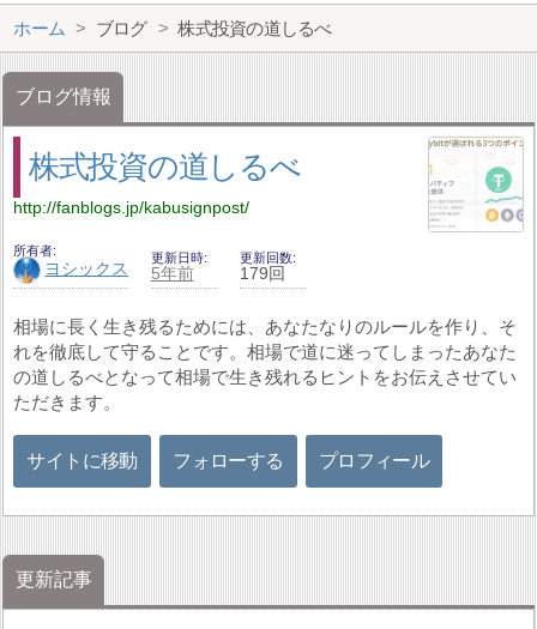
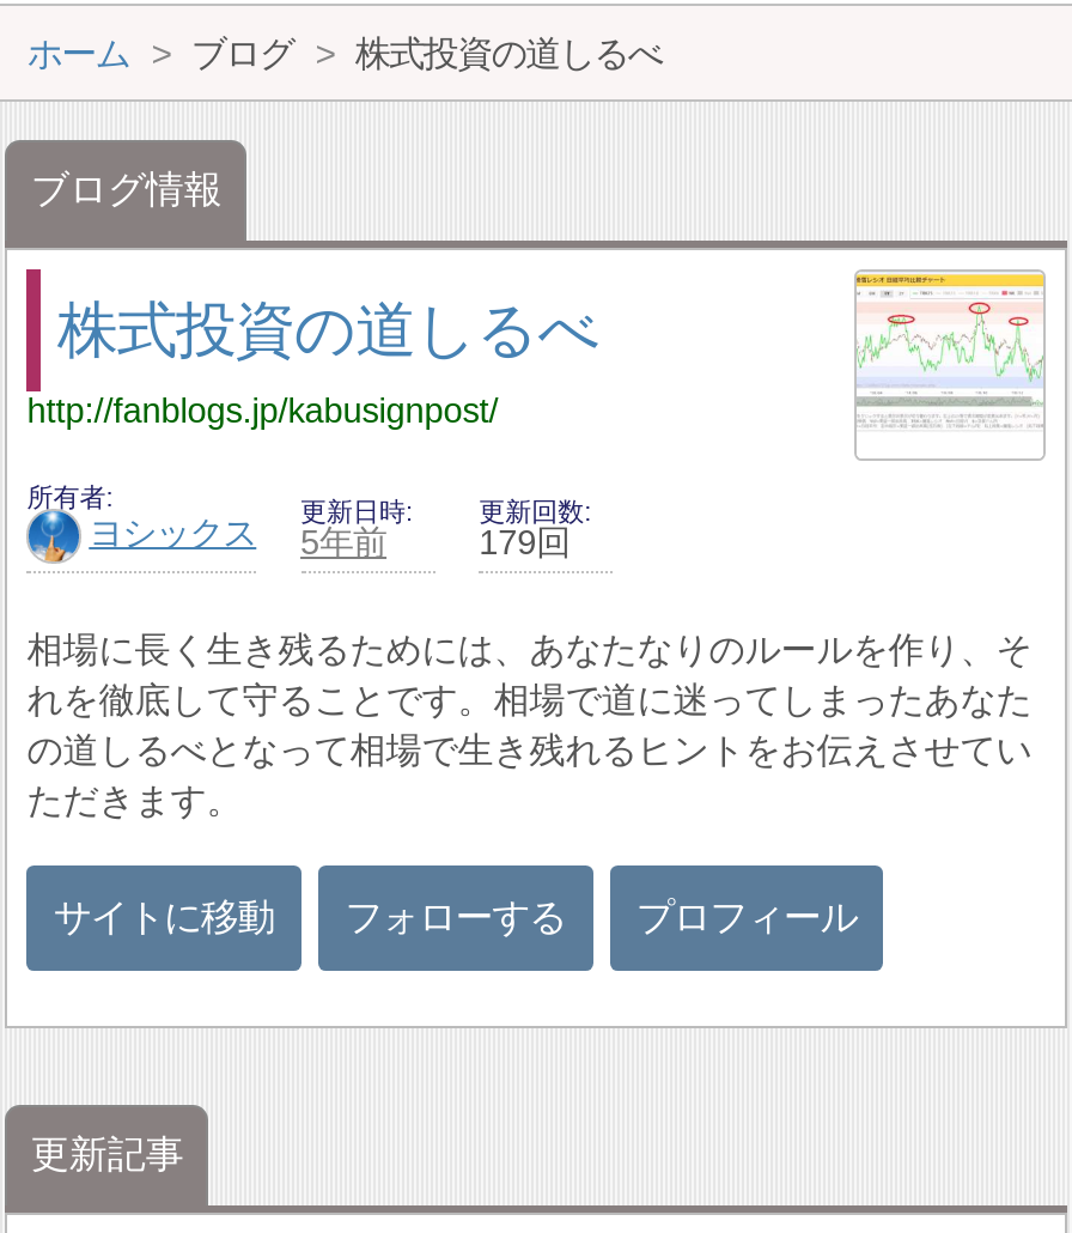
- [image]
+ [image]
